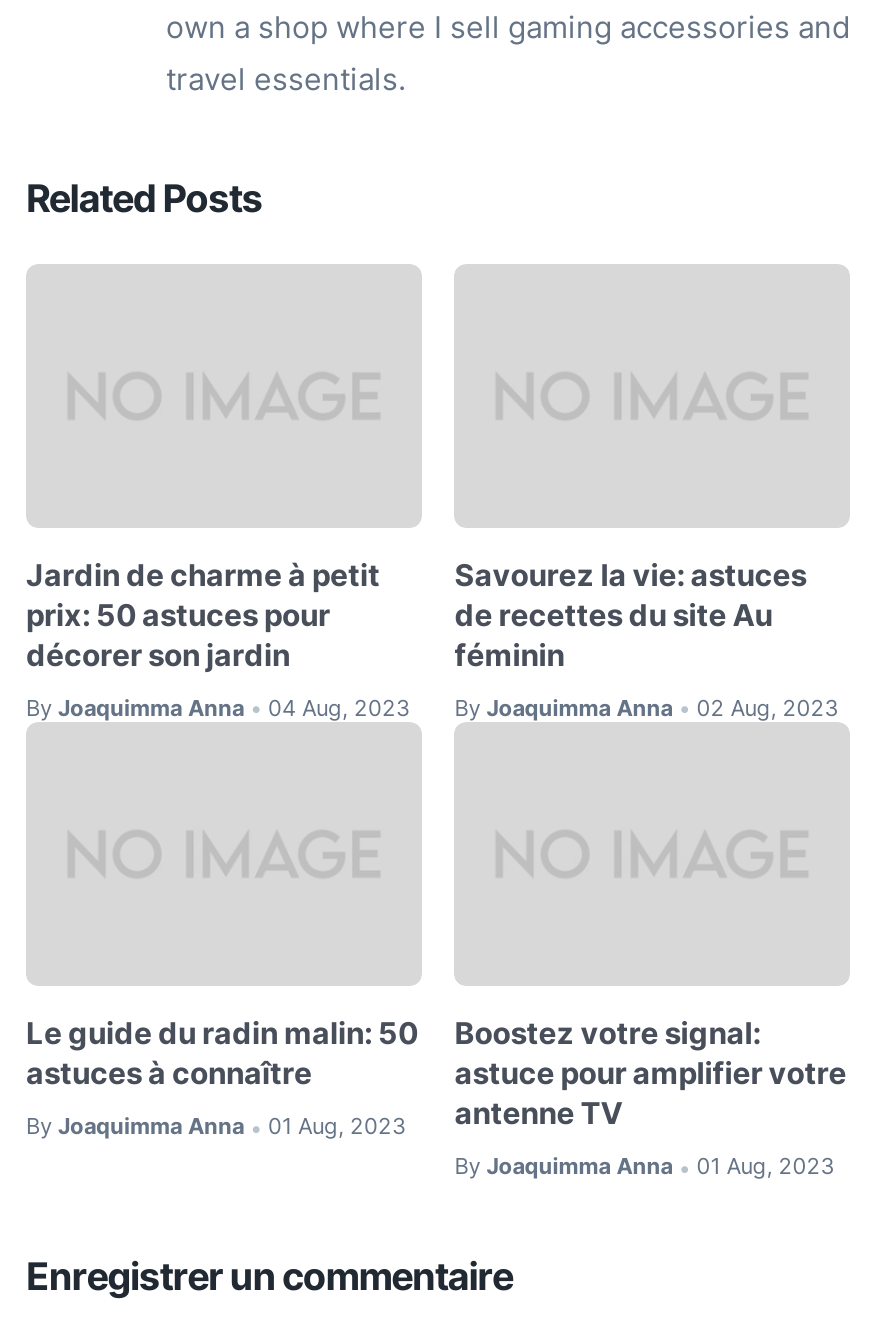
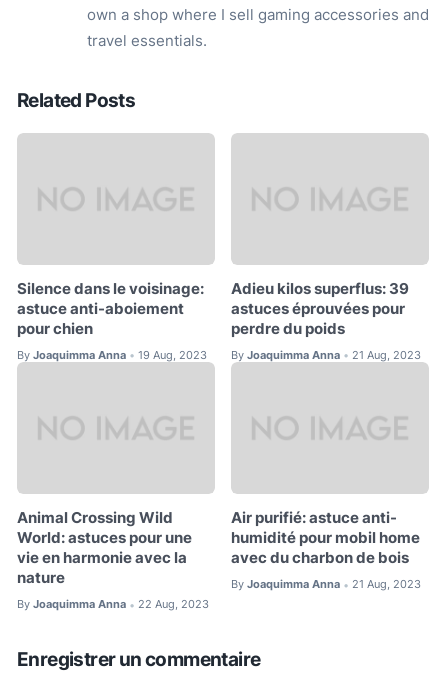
- Jardin de charme à petit
- prix: 50 astuces pour
- décorer son jardin
+ Silence dans le voisinage:
+ astuce anti-aboiement
+ pour chien

- Savourez la vie: astuces
- de recettes du site Au
- féminin
+ Adieu kilos superflus: 39
+ astuces éprouvées pour
+ perdre du poids

- By Joaquimma Anna • 04 Aug, 2023
+ By Joaquimma Anna • 19 Aug, 2023

- By Joaquimma Anna • 02 Aug, 2023
+ By Joaquimma Anna • 21 Aug, 2023

- Le guide du radin malin: 50
- astuces à connaître
+ Animal Crossing Wild
+ World: astuces pour une
+ vie en harmonie avec la
+ nature

- Boostez votre signal:
- astuce pour amplifier votre
- antenne TV
+ Air purifié: astuce anti-
+ humidité pour mobil home
+ avec du charbon de bois

- By Joaquimma Anna • 01 Aug, 2023
+ By Joaquimma Anna • 22 Aug, 2023

- By Joaquimma Anna • 01 Aug, 2023
+ By Joaquimma Anna • 21 Aug, 2023
